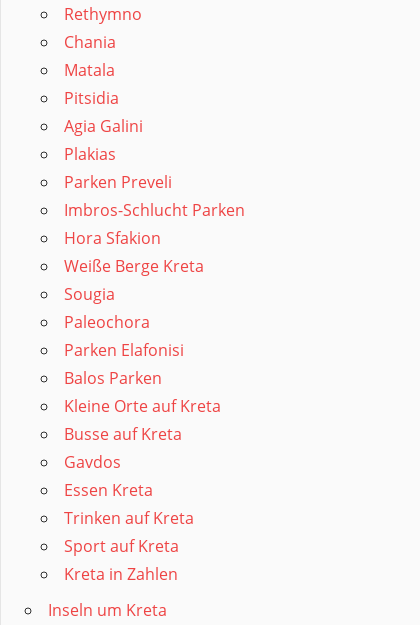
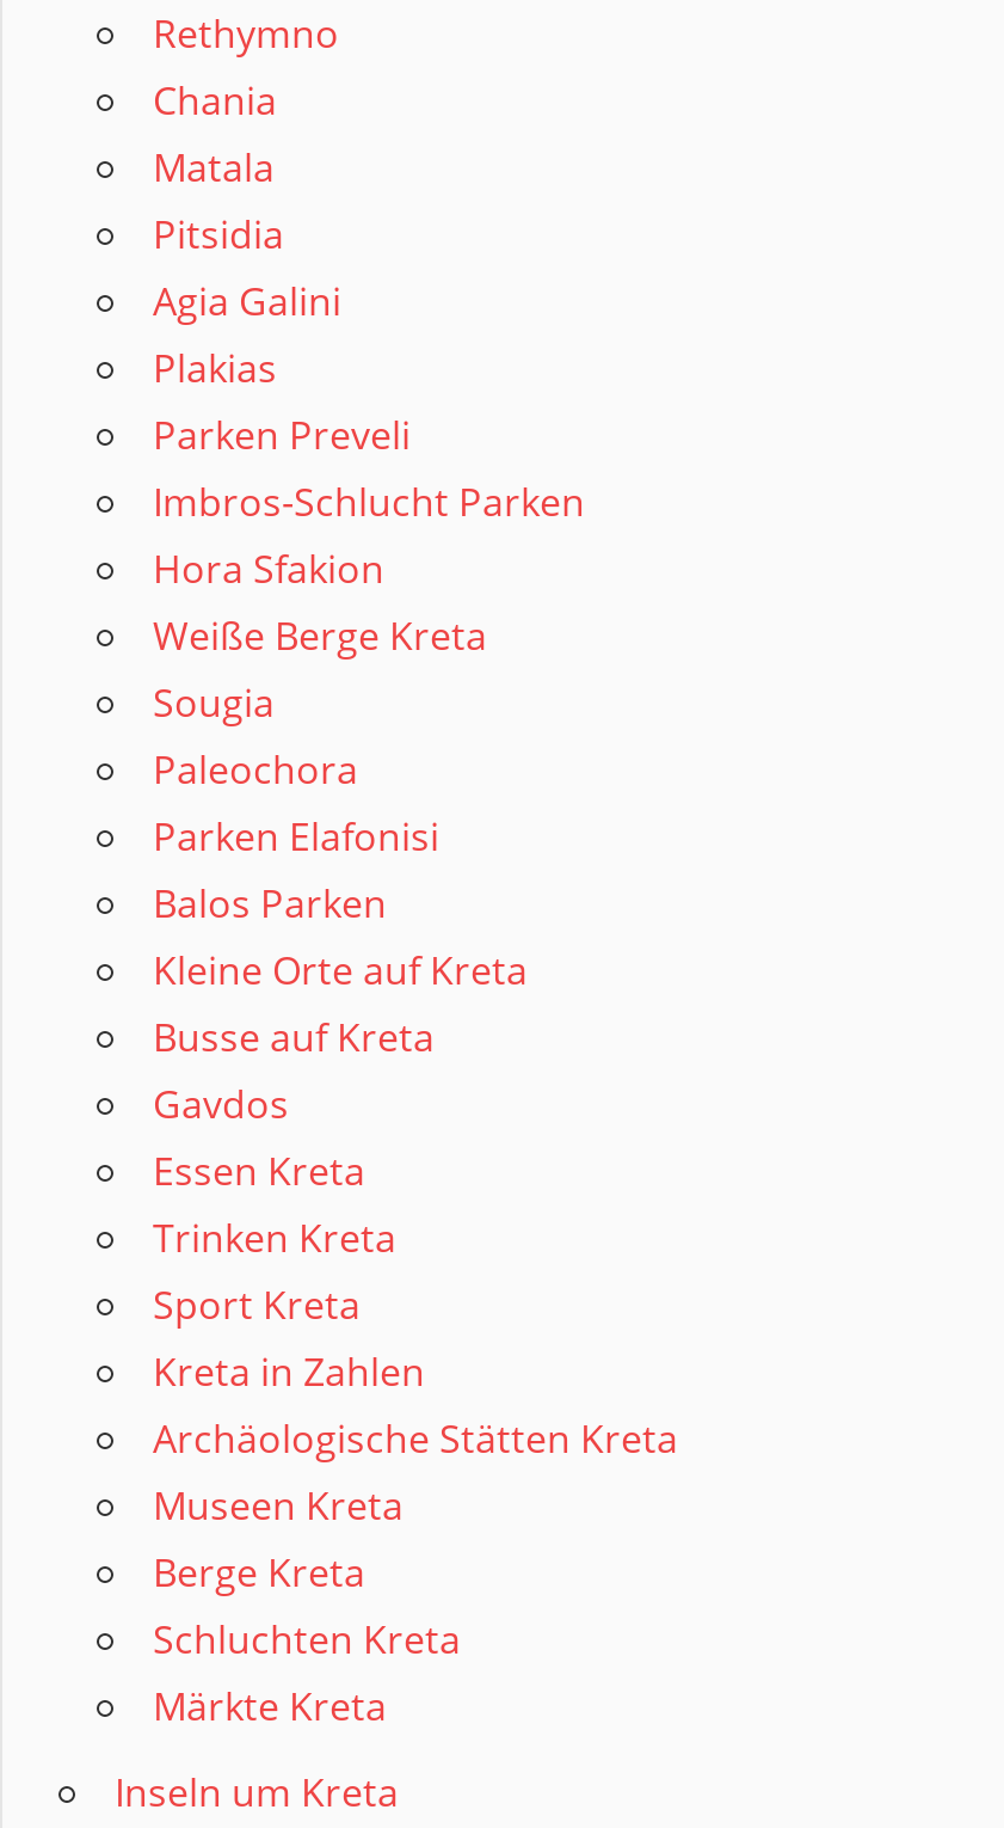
- Trinken auf Kreta
- Sport auf Kreta
+ Trinken Kreta
+ Sport Kreta

+ Archäologische Stätten Kreta
+ Museen Kreta
+ Berge Kreta
+ Schluchten Kreta
+ Märkte Kreta
